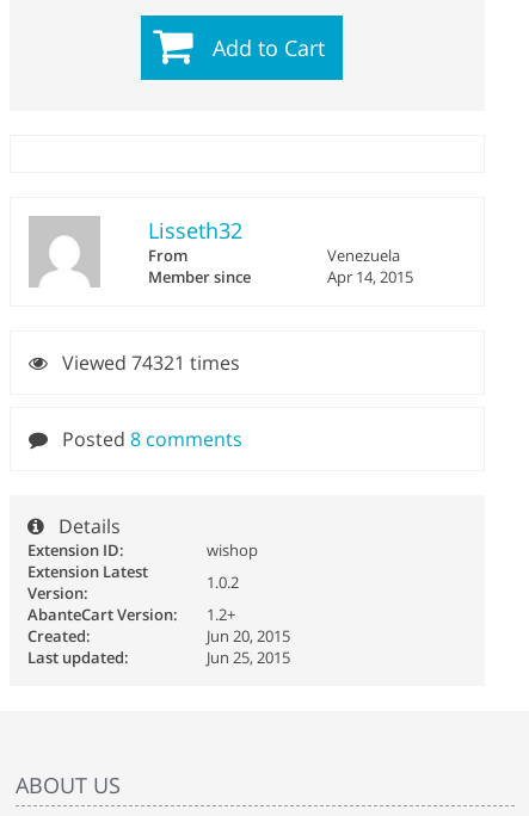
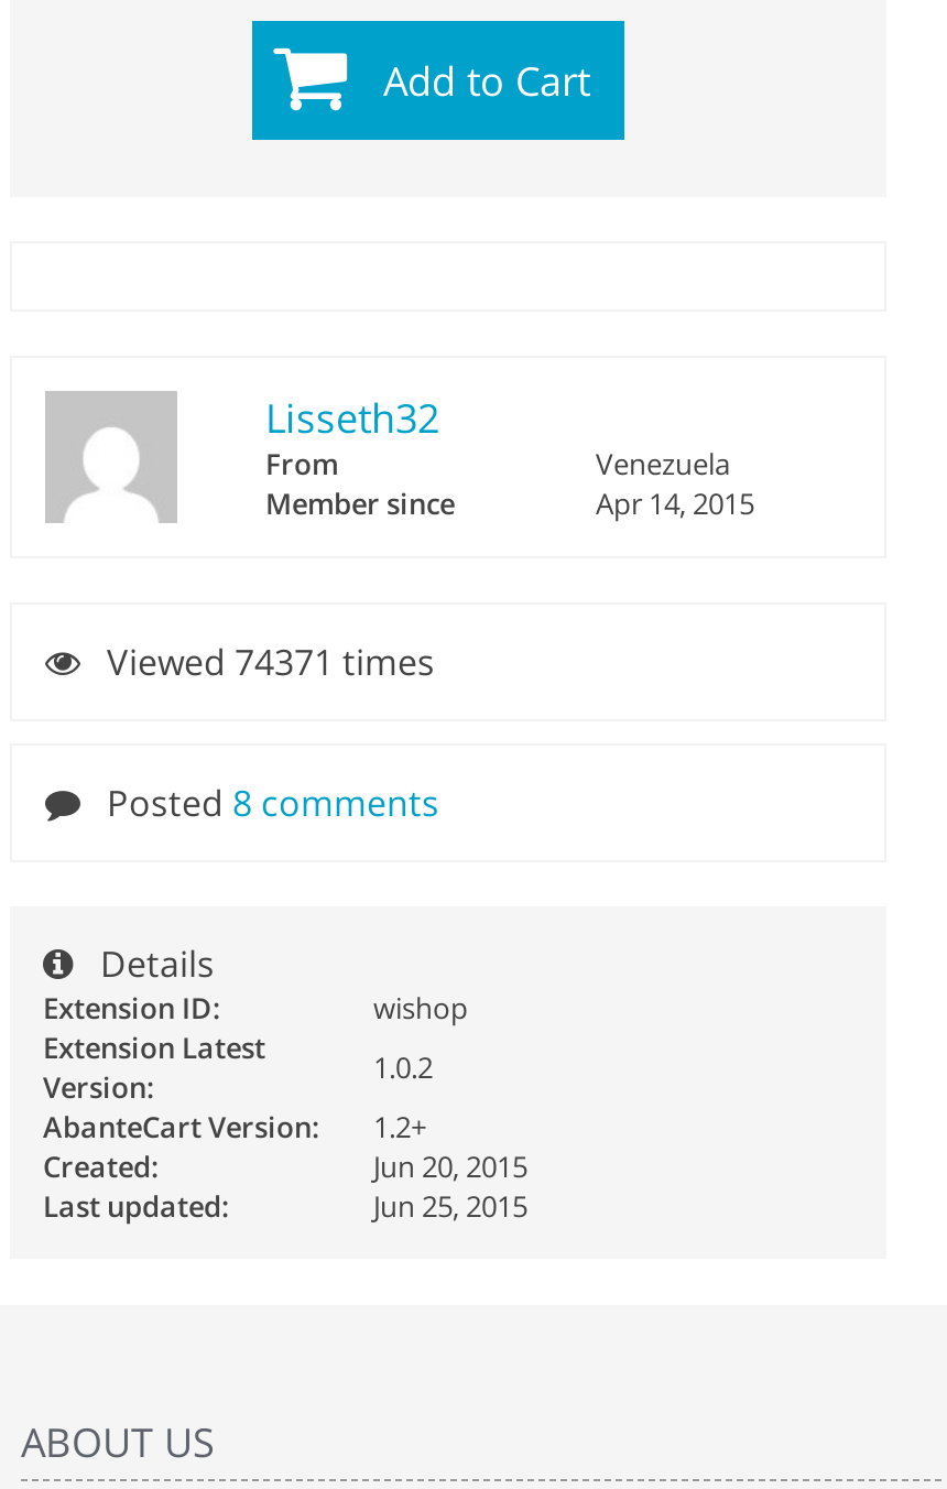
- Viewed 74321 times
+ Viewed 74371 times
